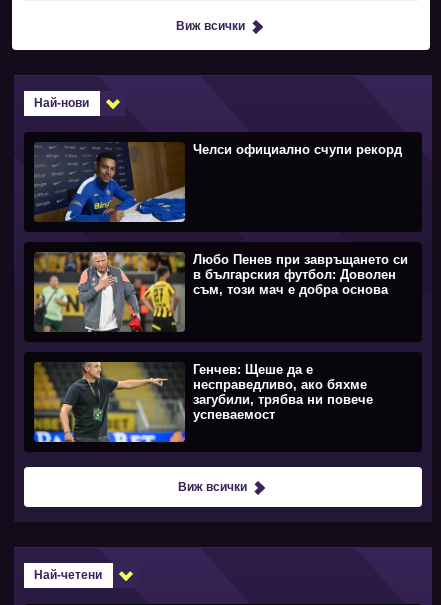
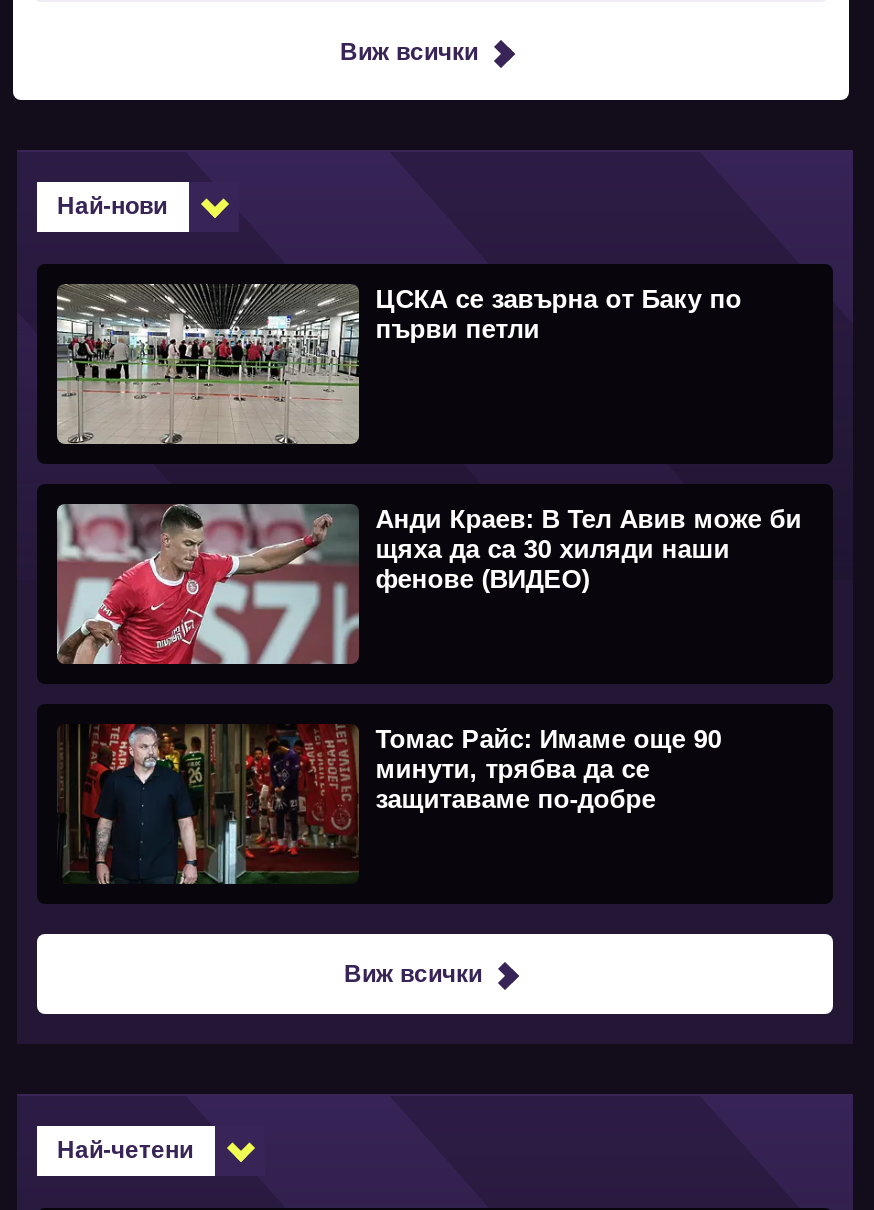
- [image]
- Челси официално счупи рекорд
+ [image]
+ ЦСКА се завърна от Баку по
+ първи петли

- [image]
- Любо Пенев при завръщането си
- в българския футбол: Доволен
- съм, този мач е добра основа
+ [image]
+ Анди Краев: В Тел Авив може би
+ щяха да са 30 хиляди наши
+ фенове (ВИДЕО)

- [image]
- Генчев: Щеше да е
- несправедливо, ако бяхме
- загубили, трябва ни повече
- успеваемост
+ [image]
+ Томас Райс: Имаме още 90
+ минути, трябва да се
+ защитаваме по-добре
